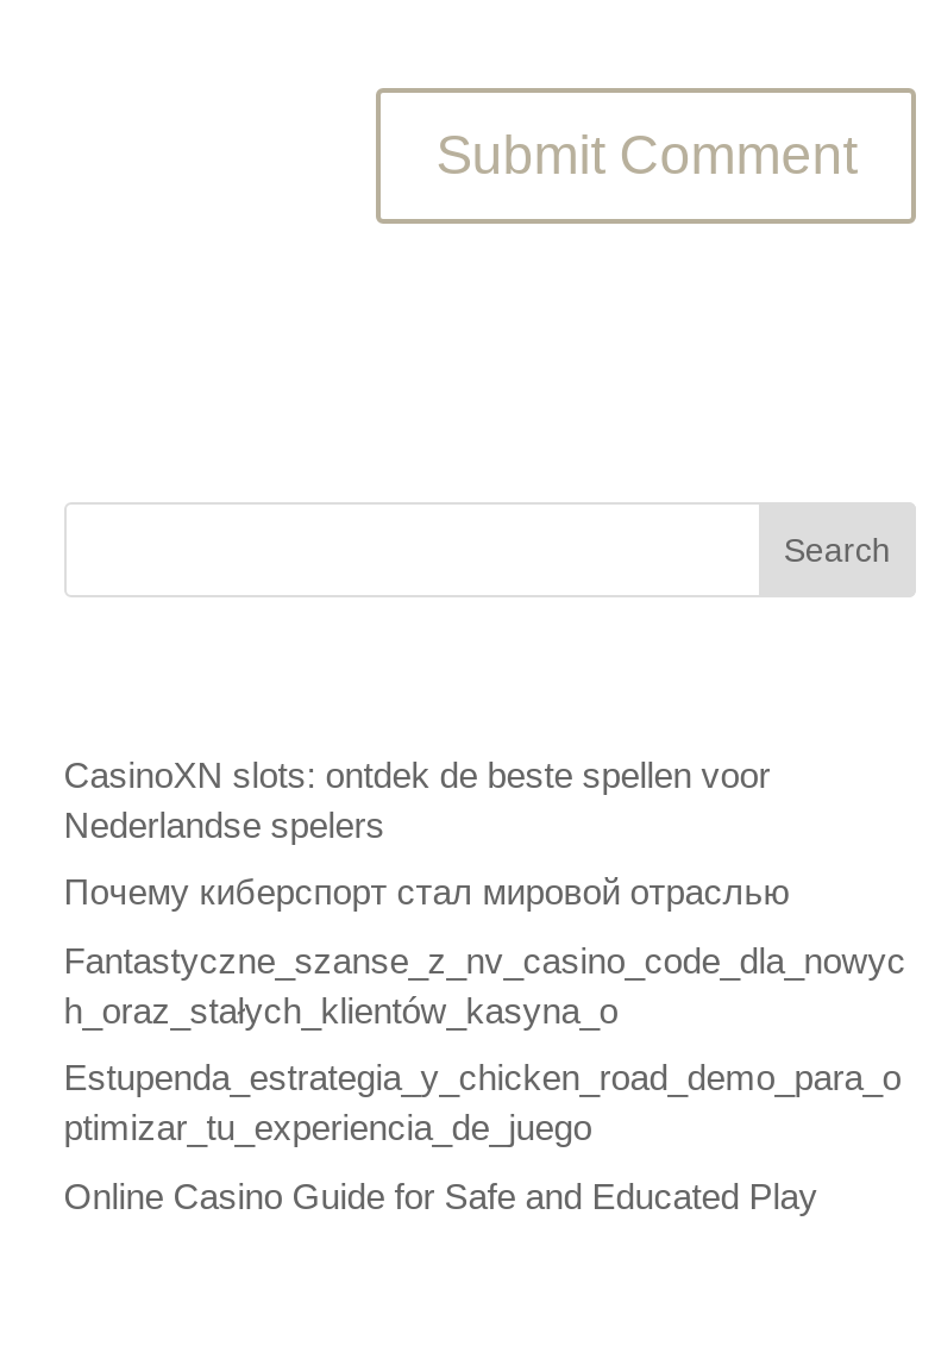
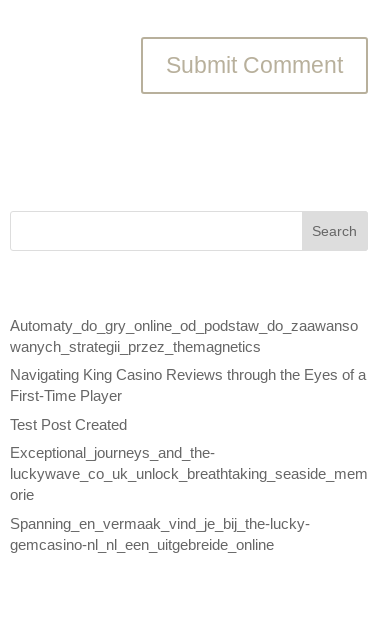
- CasinoXN slots: ontdek de beste spellen voor
- Nederlandse spelers
+ Automaty_do_gry_online_od_podstaw_do_zaawanso
+ wanych_strategii_przez_themagnetics

- Почему киберспорт стал мировой отраслью
+ Navigating King Casino Reviews through the Eyes of a
+ First-Time Player

- Fantastyczne_szanse_z_nv_casino_code_dla_nowyc
- h_oraz_stałych_klientów_kasyna_o
+ Test Post Created

- Estupenda_estrategia_y_chicken_road_demo_para_o
- ptimizar_tu_experiencia_de_juego
+ Exceptional_journeys_and_the-
+ luckywave_co_uk_unlock_breathtaking_seaside_mem
+ orie

- Online Casino Guide for Safe and Educated Play
+ Spanning_en_vermaak_vind_je_bij_the-lucky-
+ gemcasino-nl_nl_een_uitgebreide_online
